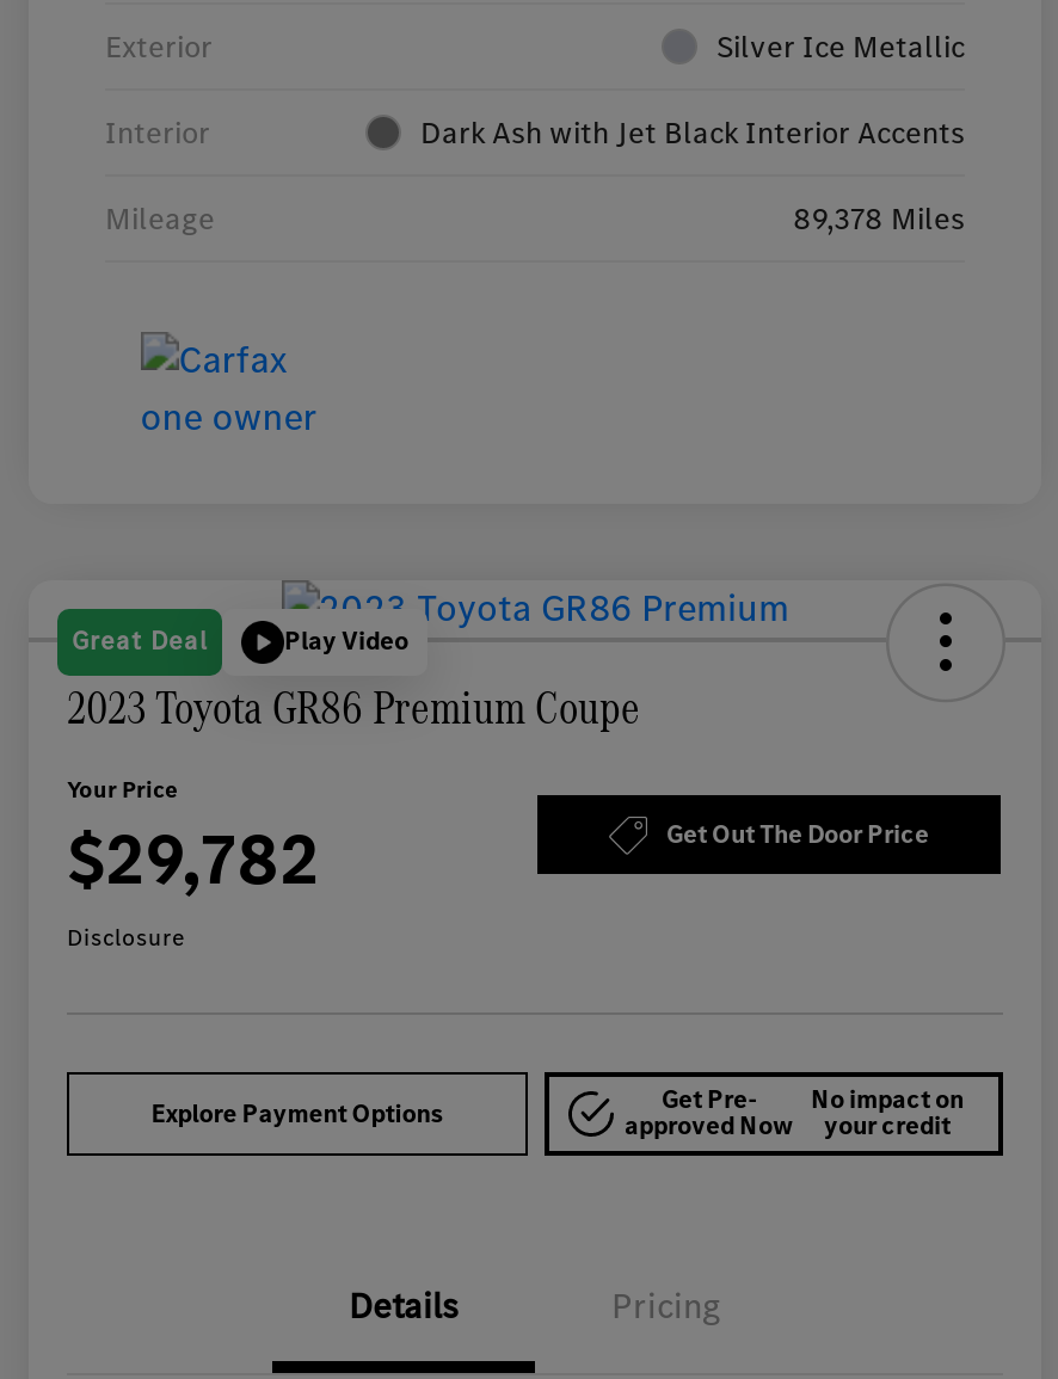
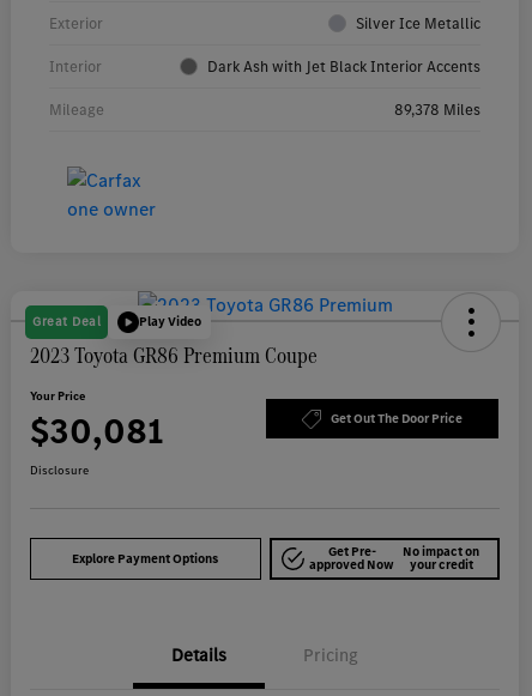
- $29,782
+ $30,081
